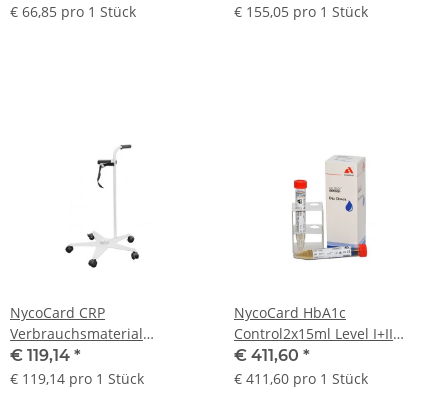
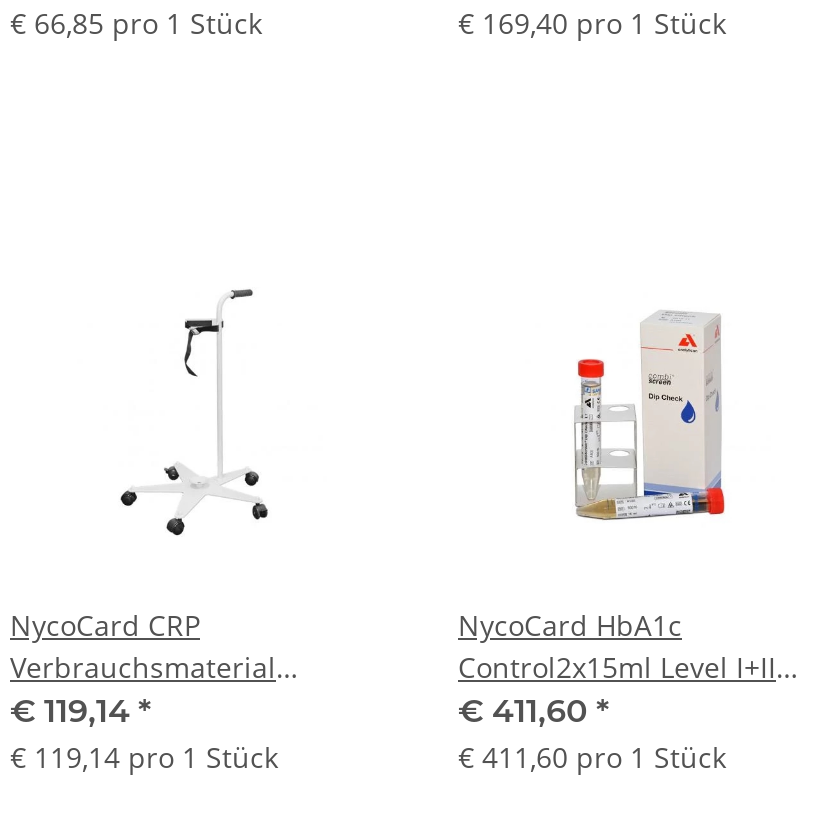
- € 155,05 pro 1 Stück
+ € 169,40 pro 1 Stück
